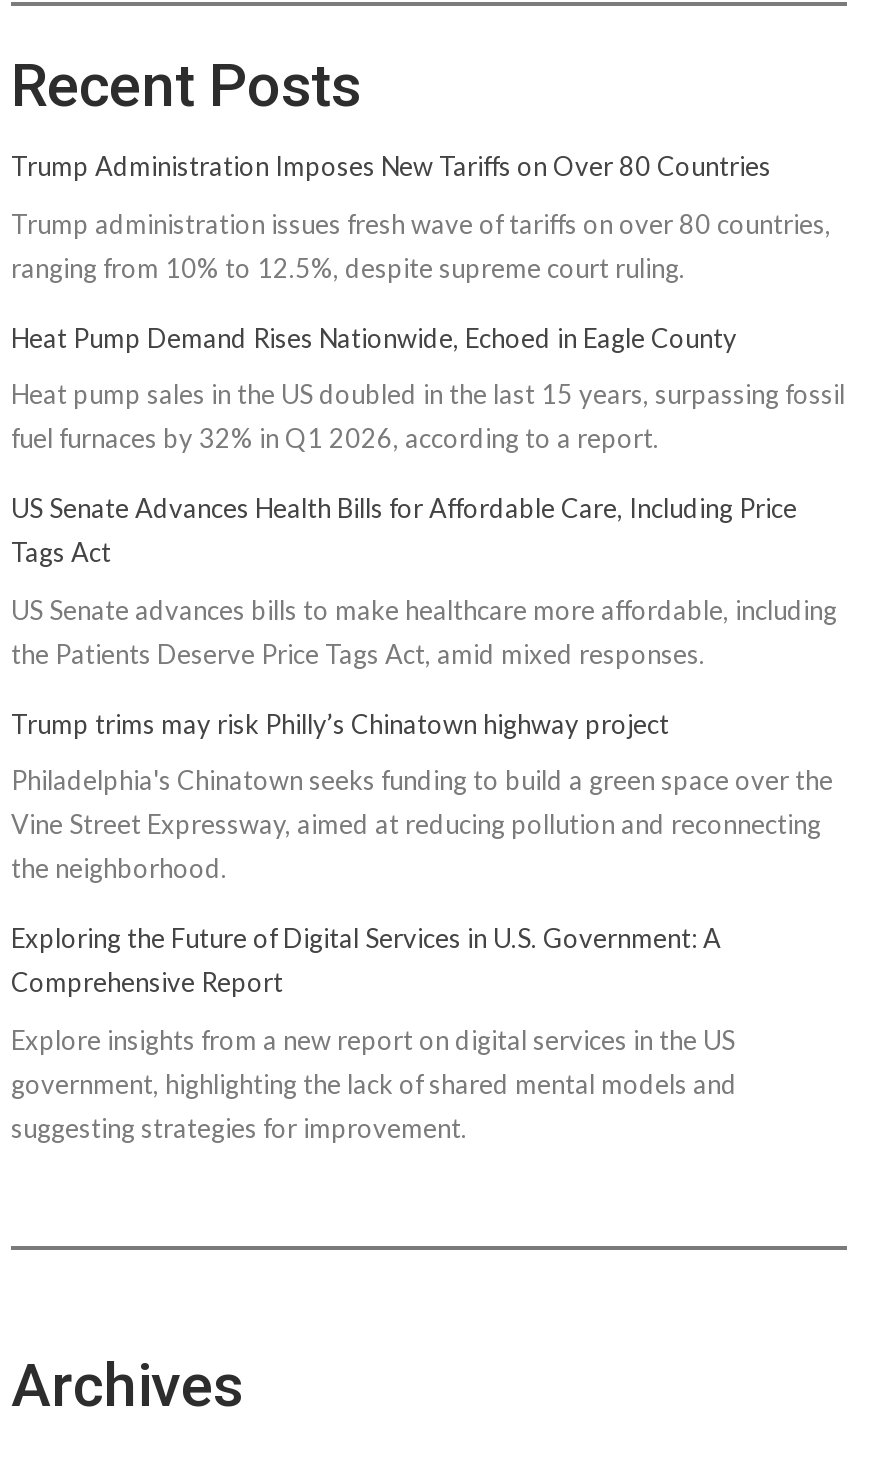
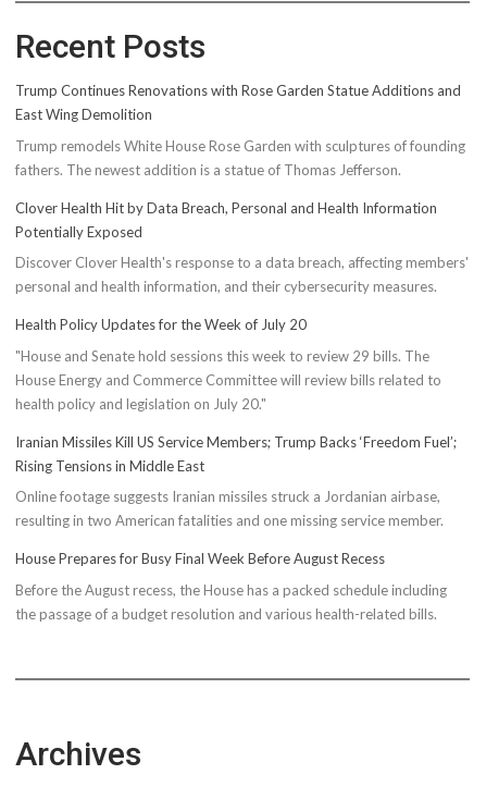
- Trump Administration Imposes New Tariffs on Over 80 Countries
+ Trump Continues Renovations with Rose Garden Statue Additions and
+ East Wing Demolition

- Trump administration issues fresh wave of tariffs on over 80 countries,
- ranging from 10% to 12.5%, despite supreme court ruling.
+ Trump remodels White House Rose Garden with sculptures of founding
+ fathers. The newest addition is a statue of Thomas Jefferson.

- Heat Pump Demand Rises Nationwide, Echoed in Eagle County
+ Clover Health Hit by Data Breach, Personal and Health Information
+ Potentially Exposed

- Heat pump sales in the US doubled in the last 15 years, surpassing fossil
- fuel furnaces by 32% in Q1 2026, according to a report.
+ Discover Clover Health's response to a data breach, affecting members'
+ personal and health information, and their cybersecurity measures.

- US Senate Advances Health Bills for Affordable Care, Including Price
- Tags Act
+ Health Policy Updates for the Week of July 20

- US Senate advances bills to make healthcare more affordable, including
- the Patients Deserve Price Tags Act, amid mixed responses.
+ "House and Senate hold sessions this week to review 29 bills. The
+ House Energy and Commerce Committee will review bills related to
+ health policy and legislation on July 20."

- Trump trims may risk Philly’s Chinatown highway project
+ Iranian Missiles Kill US Service Members; Trump Backs ‘Freedom Fuel’;
+ Rising Tensions in Middle East

- Philadelphia's Chinatown seeks funding to build a green space over the
- Vine Street Expressway, aimed at reducing pollution and reconnecting
- the neighborhood.
+ Online footage suggests Iranian missiles struck a Jordanian airbase,
+ resulting in two American fatalities and one missing service member.

- Exploring the Future of Digital Services in U.S. Government: A
- Comprehensive Report
+ House Prepares for Busy Final Week Before August Recess

- Explore insights from a new report on digital services in the US
- government, highlighting the lack of shared mental models and
- suggesting strategies for improvement.
+ Before the August recess, the House has a packed schedule including
+ the passage of a budget resolution and various health-related bills.
